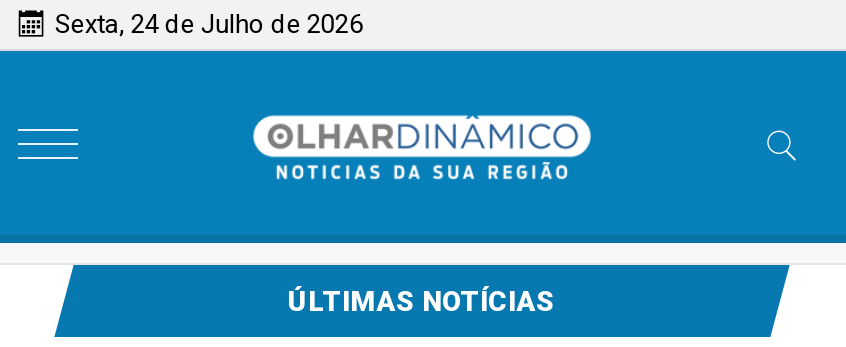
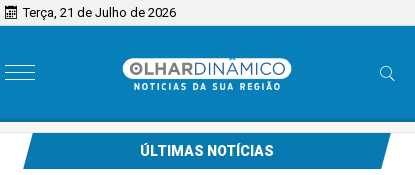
- Sexta, 24 de Julho de 2026
+ Terça, 21 de Julho de 2026
